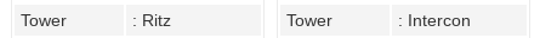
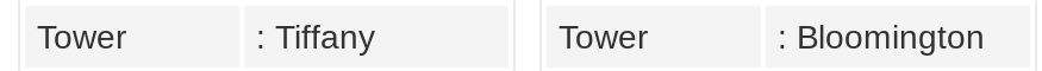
- : Ritz
+ : Tiffany

- : Intercon
+ : Bloomington
